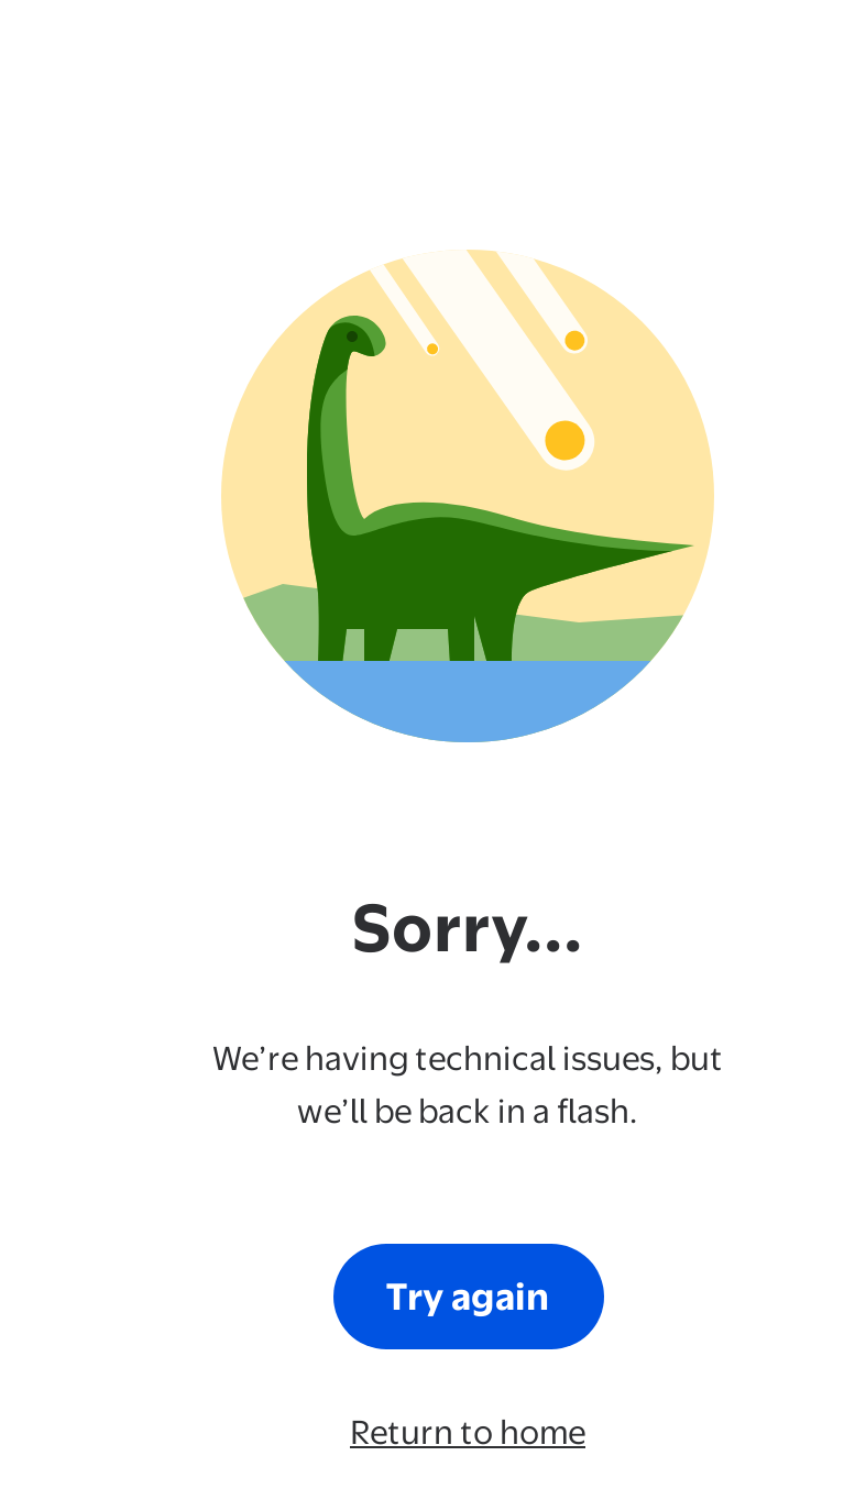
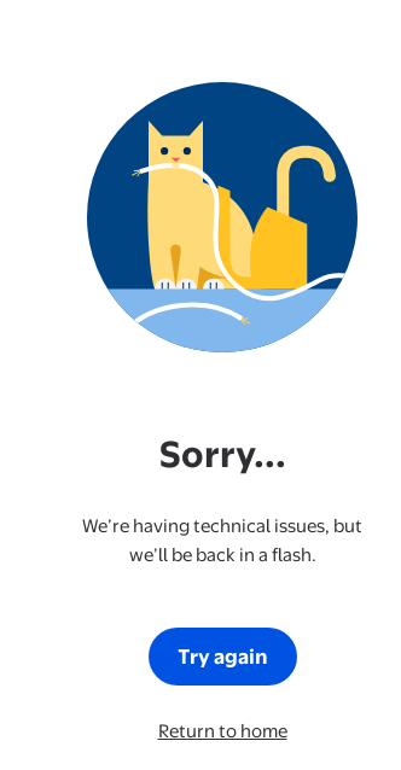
- [image]
+ [image]
